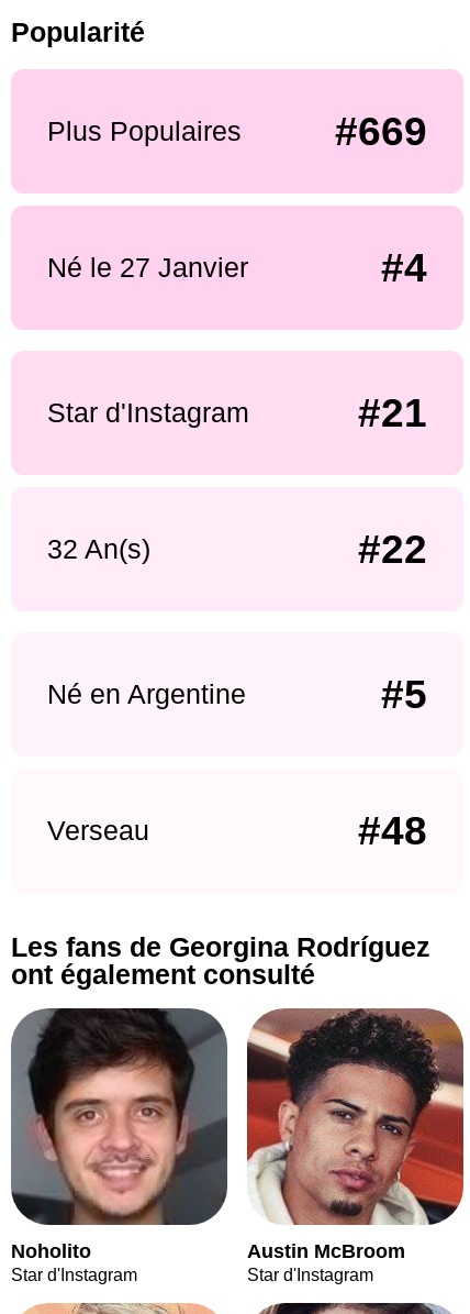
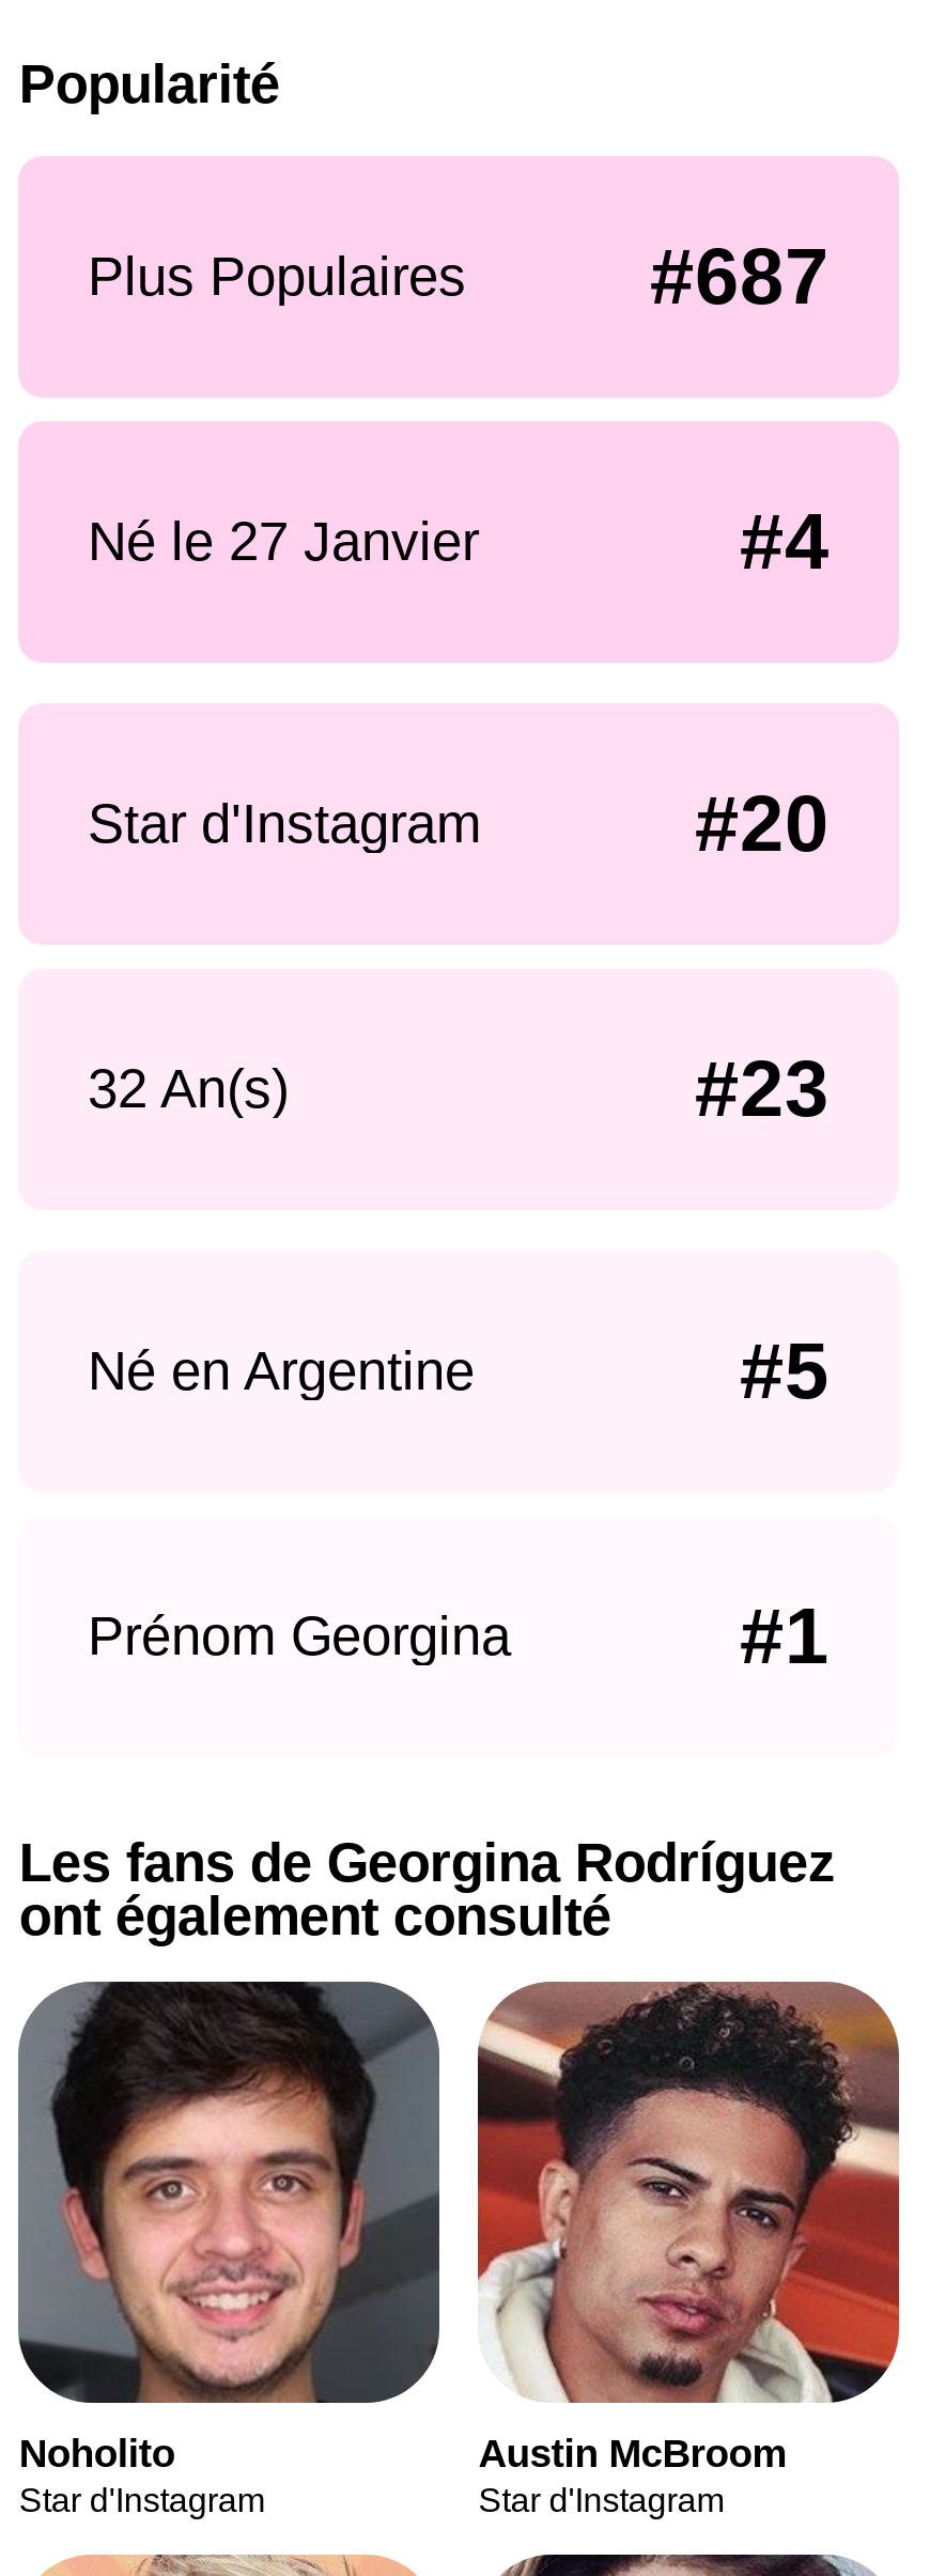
- #669
+ #687

- #21
+ #20

- #22
+ #23

- Verseau
- #48
+ Prénom Georgina
+ #1
